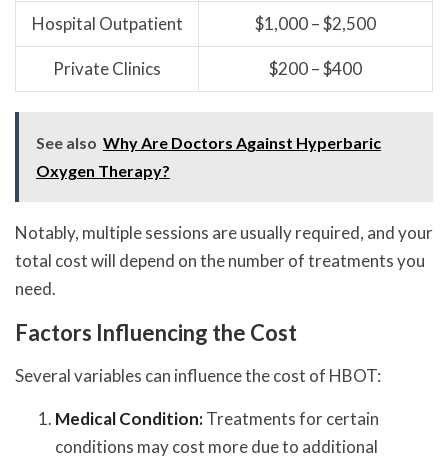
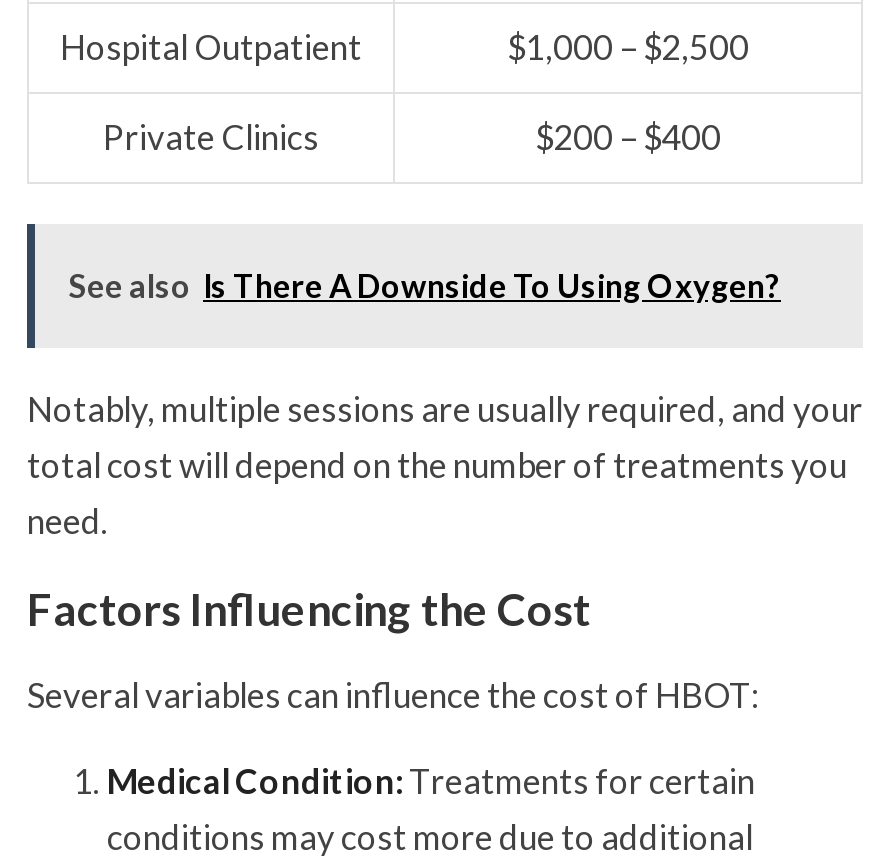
- See also Why Are Doctors Against Hyperbaric
- Oxygen Therapy?
+ See also Is There A Downside To Using Oxygen?
